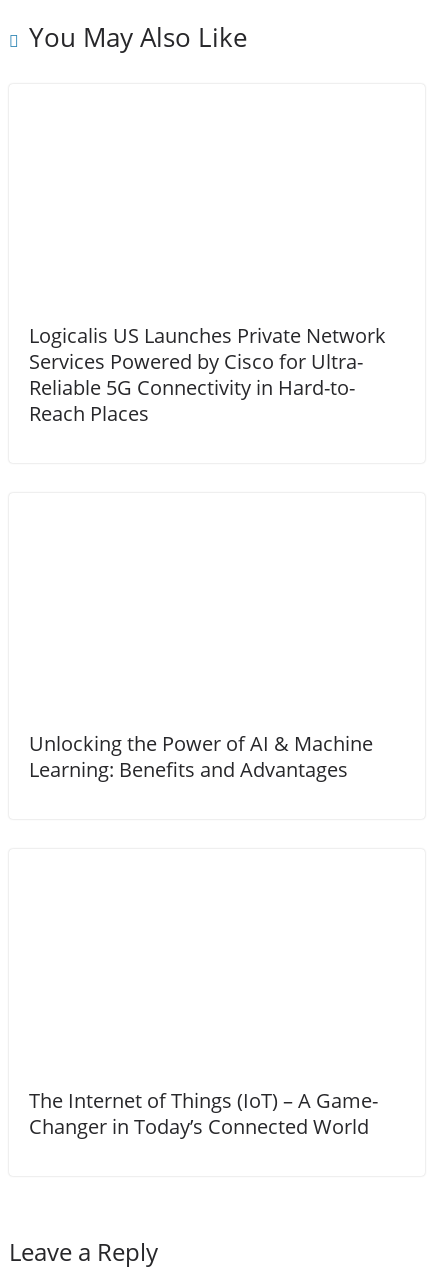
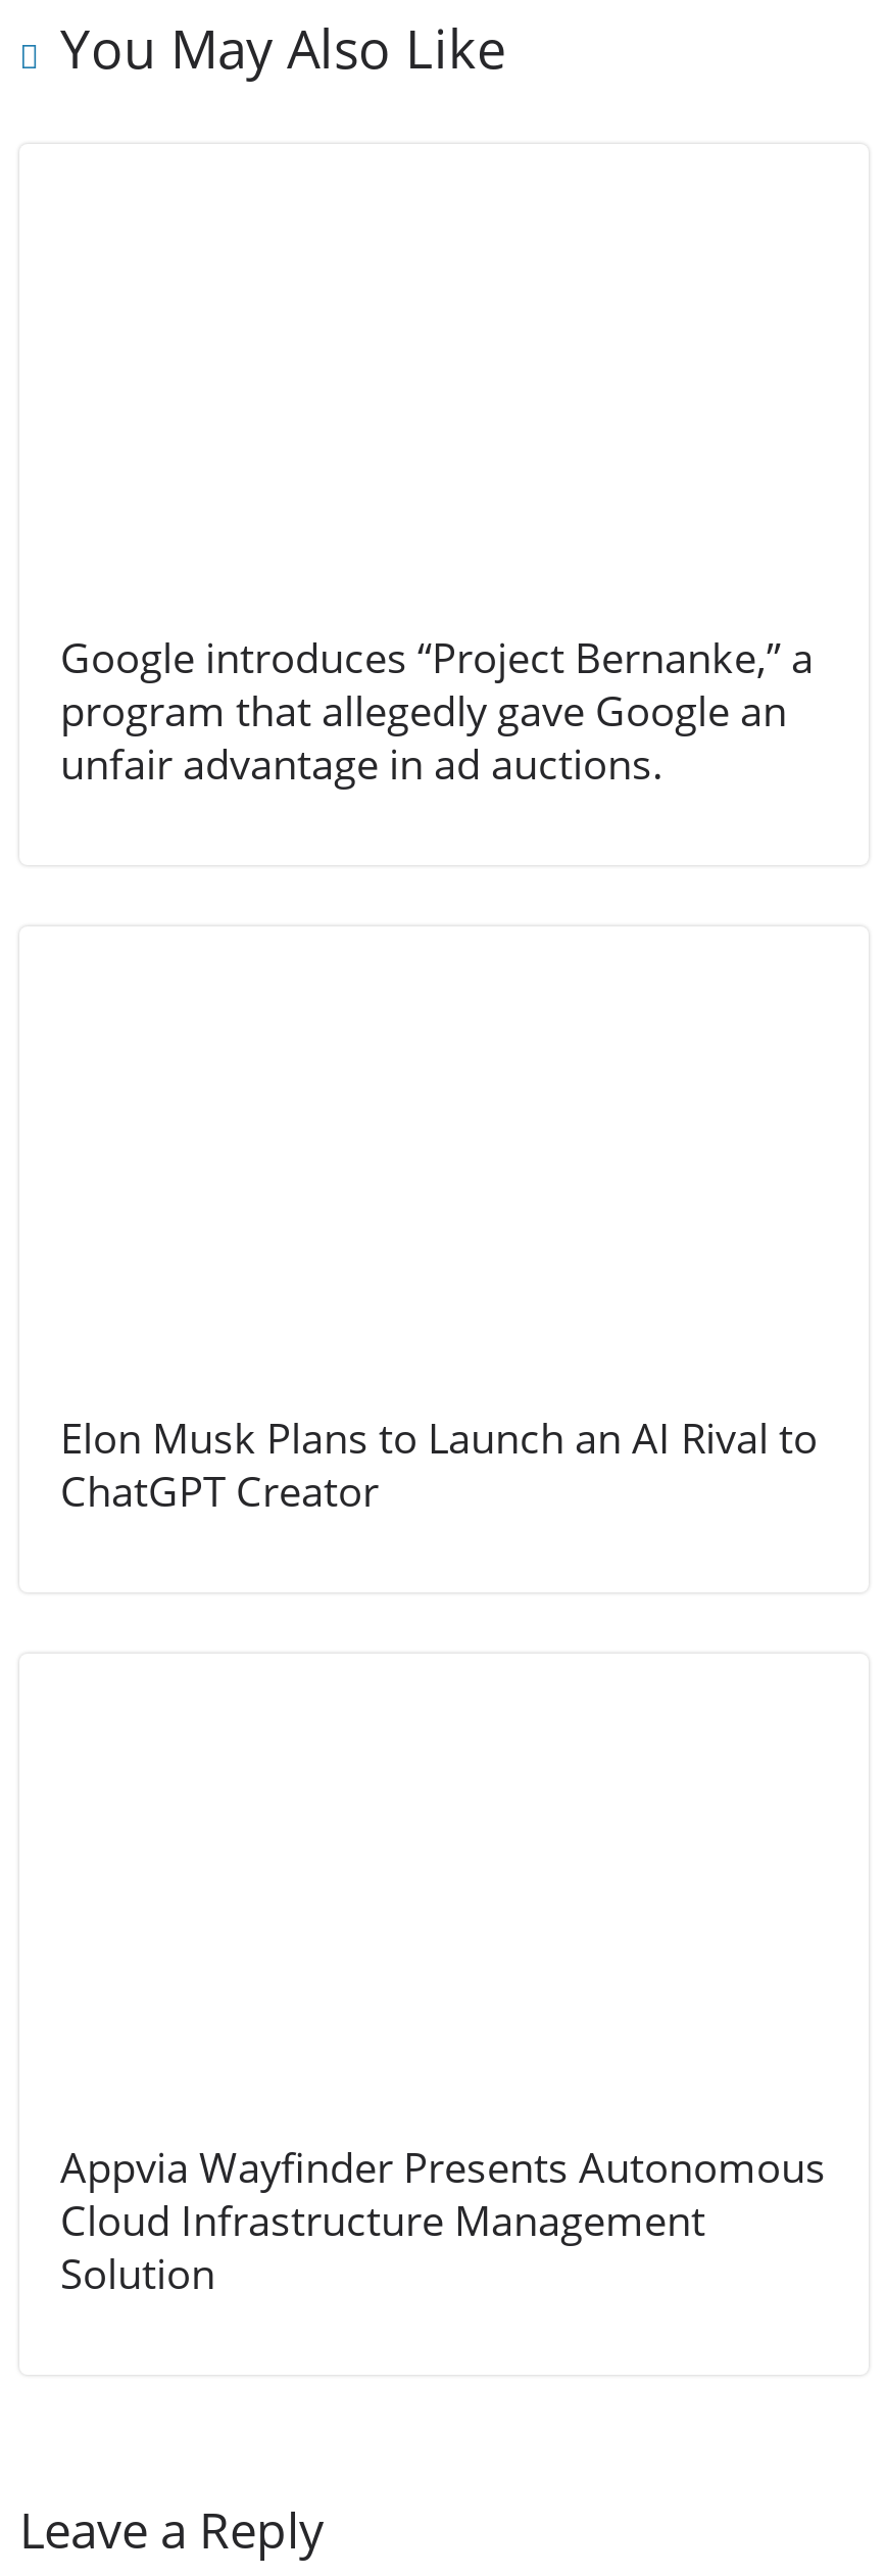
- Logicalis US Launches Private Network
- Services Powered by Cisco for Ultra-
- Reliable 5G Connectivity in Hard-to-
- Reach Places
+ Google introduces “Project Bernanke,” a
+ program that allegedly gave Google an
+ unfair advantage in ad auctions.

- Unlocking the Power of AI & Machine
- Learning: Benefits and Advantages
+ Elon Musk Plans to Launch an AI Rival to
+ ChatGPT Creator

- The Internet of Things (IoT) – A Game-
- Changer in Today’s Connected World
+ Appvia Wayfinder Presents Autonomous
+ Cloud Infrastructure Management
+ Solution
